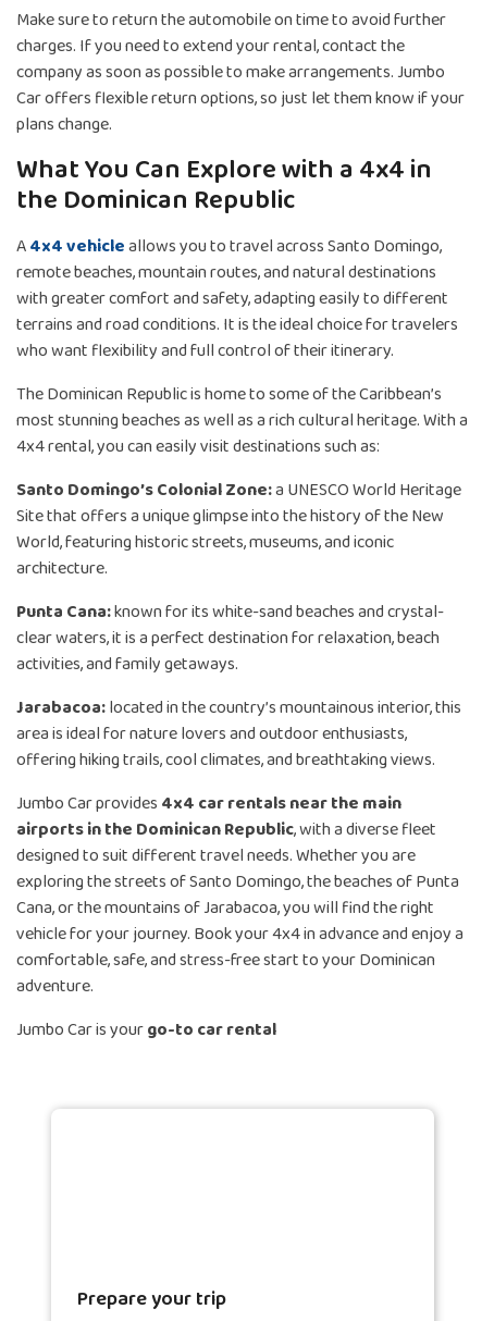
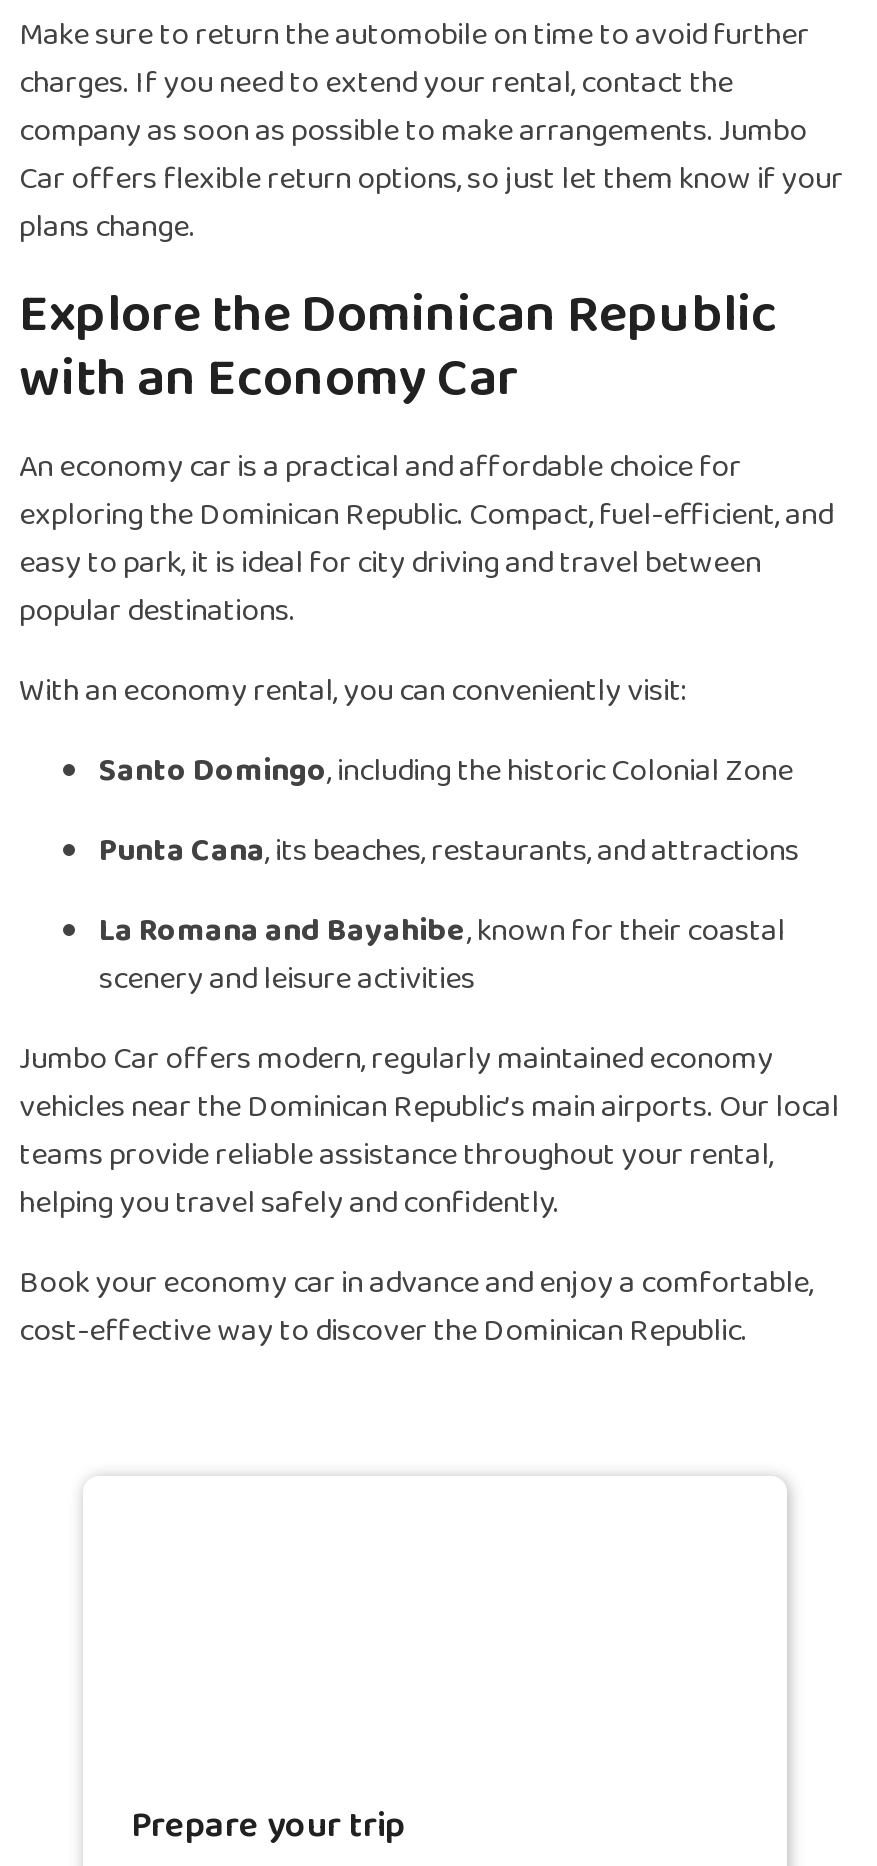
- What You Can Explore with a 4x4 in
- the Dominican Republic
- A4x4 vehicle allows you to travel across Santo Domingo,
- remote beaches, mountain routes, and natural destinations
- with greater comfort and safety, adapting easily to different
- terrains and road conditions. It is the ideal choice for travelers
- who want flexibility and full control of their itinerary.
+ Explore the Dominican Republic
+ with an Economy Car
+ An economy car is a practical and affordable choice for
+ exploring the Dominican Republic. Compact, fuel-efficient, and
+ easy to park, it is ideal for city driving and travel between
+ popular destinations.

- The Dominican Republic is home to some of the Caribbean’s
- most stunning beaches as well as a rich cultural heritage. With a
- 4x4 rental, you can easily visit destinations such as:
+ With an economy rental, you can conveniently visit:

- Santo Domingo’s Colonial Zone:a UNESCO World Heritage
- Site that offers a unique glimpse into the history of the New
- World, featuring historic streets, museums, and iconic
- architecture.
+ Santo Domingo, including the historic Colonial Zone

- Punta Cana:known for its white-sand beaches and crystal-
- clear waters, it is a perfect destination for relaxation, beach
- activities, and family getaways.
+ Punta Cana, its beaches, restaurants, and attractions

- Jarabacoa:located in the country’s mountainous interior, this
- area is ideal for nature lovers and outdoor enthusiasts,
- offering hiking trails, cool climates, and breathtaking views.
+ La Romana and Bayahibe, known for their coastal
+ scenery and leisure activities

- Jumbo Car provides 4x4 car rentals near the main
- airports in the Dominican Republic, with a diverse fleet
- designed to suit different travel needs. Whether you are
- exploring the streets of Santo Domingo, the beaches of Punta
- Cana, or the mountains of Jarabacoa, you will find the right
- vehicle for your journey. Book your 4x4 in advance and enjoy a
- comfortable, safe, and stress-free start to your Dominican
- adventure.
+ Jumbo Car offers modern, regularly maintained economy
+ vehicles near the Dominican Republic’s main airports. Our local
+ teams provide reliable assistance throughout your rental,
+ helping you travel safely and confidently.

- Jumbo Car is your go-to car rental
+ Book your economy car in advance and enjoy a comfortable,
+ cost-effective way to discover the Dominican Republic.
